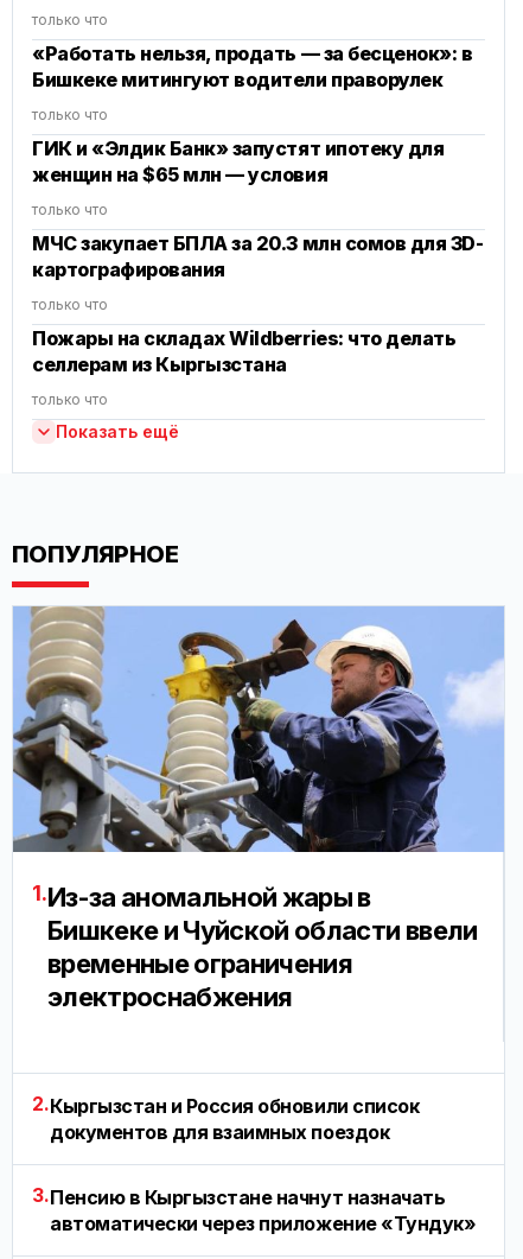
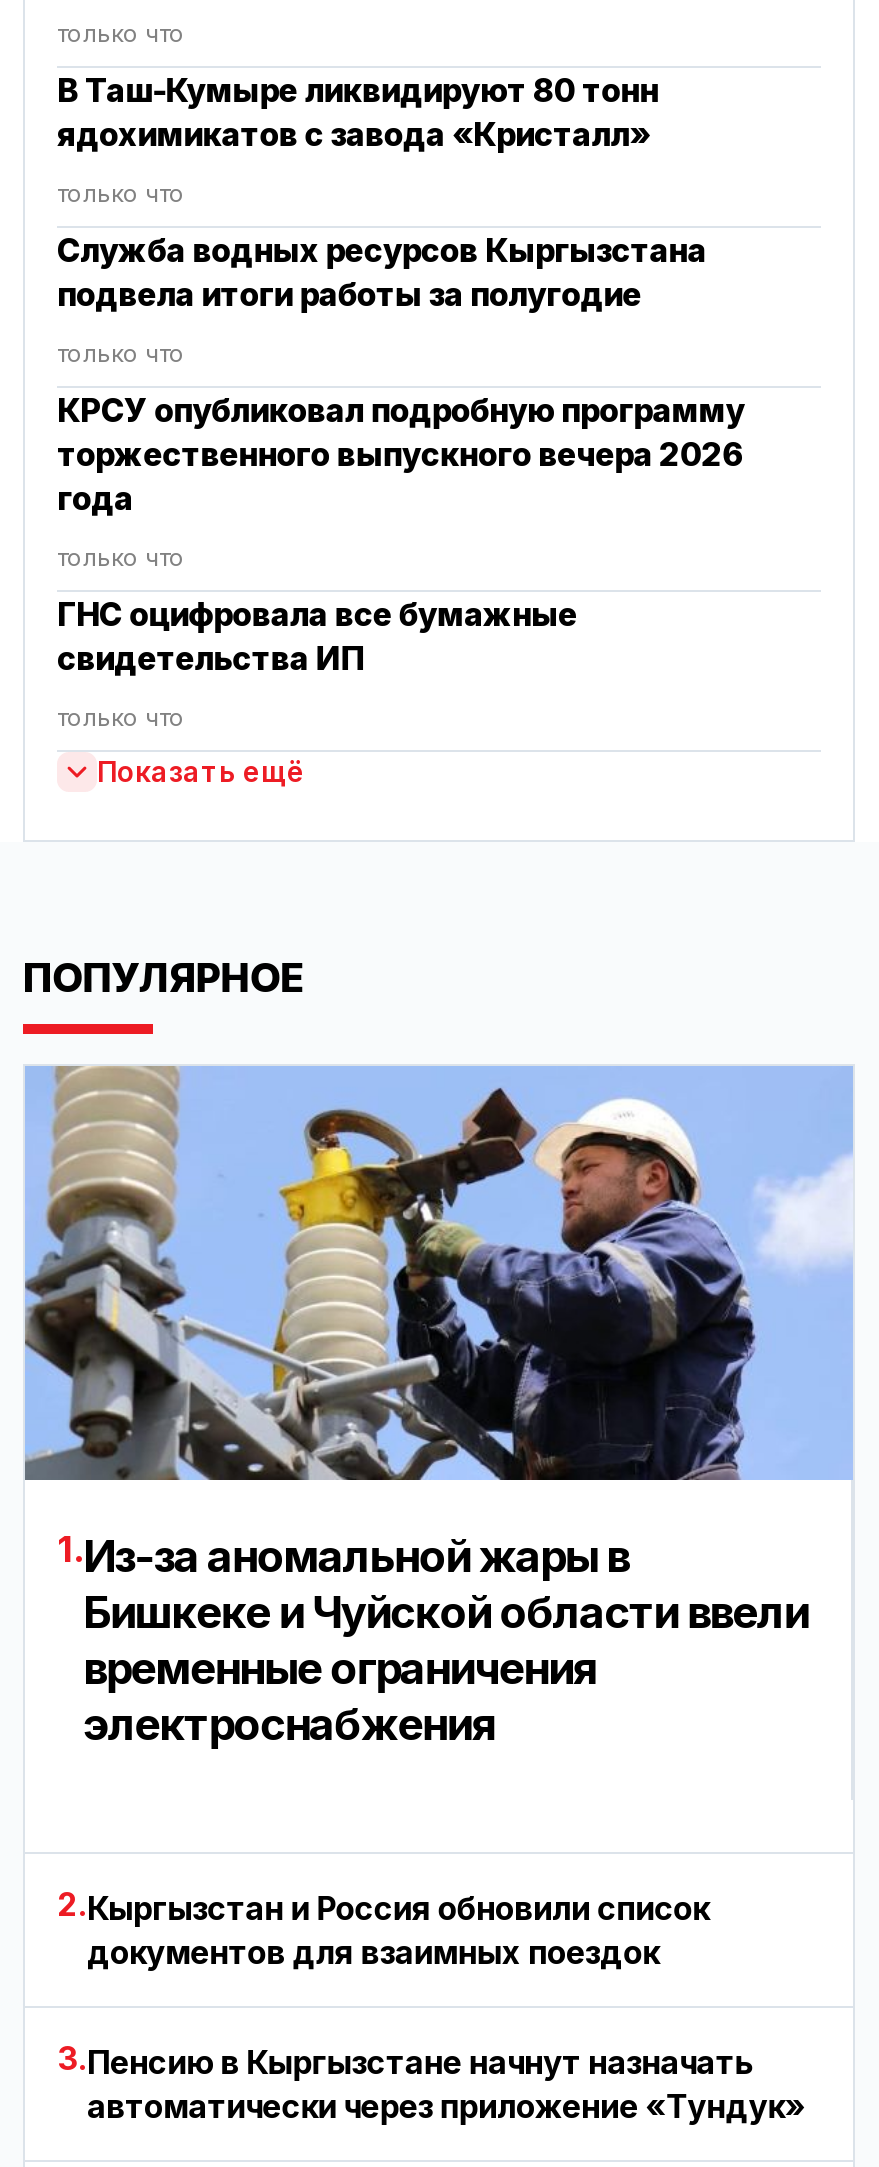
- «Работать нельзя, продать — за бесценок»: в
- Бишкеке митингуют водители праворулек
+ В Таш-Кумыре ликвидируют 80 тонн
+ ядохимикатов с завода «Кристалл»

- ГИК и «Элдик Банк» запустят ипотеку для
- женщин на $65 млн — условия
+ Служба водных ресурсов Кыргызстана
+ подвела итоги работы за полугодие

- МЧС закупает БПЛА за 20.3 млн сомов для 3D-
- картографирования
+ КРСУ опубликовал подробную программу
+ торжественного выпускного вечера 2026
+ года

- Пожары на складах Wildberries: что делать
- селлерам из Кыргызстана
+ ГНС оцифровала все бумажные
+ свидетельства ИП
